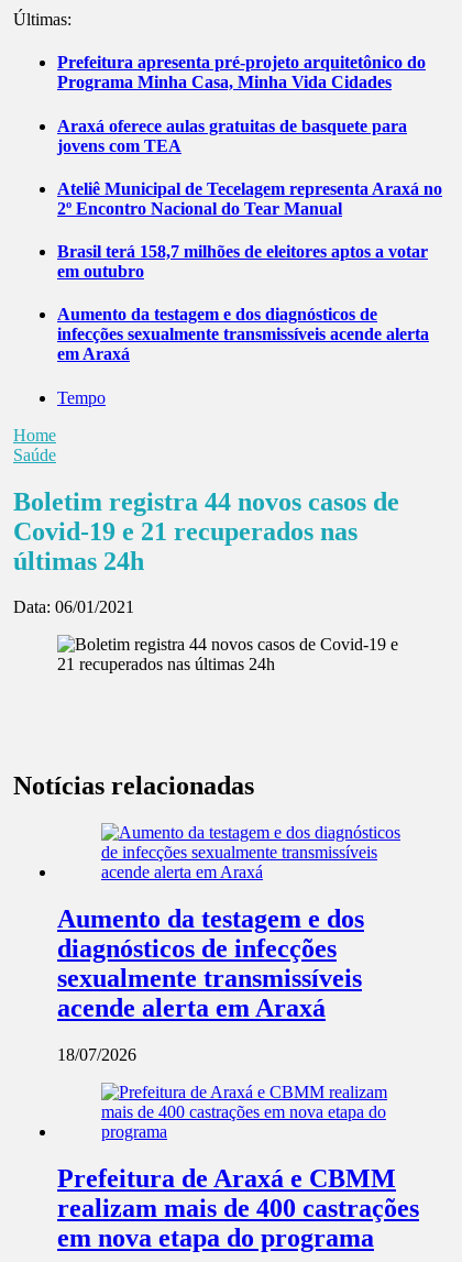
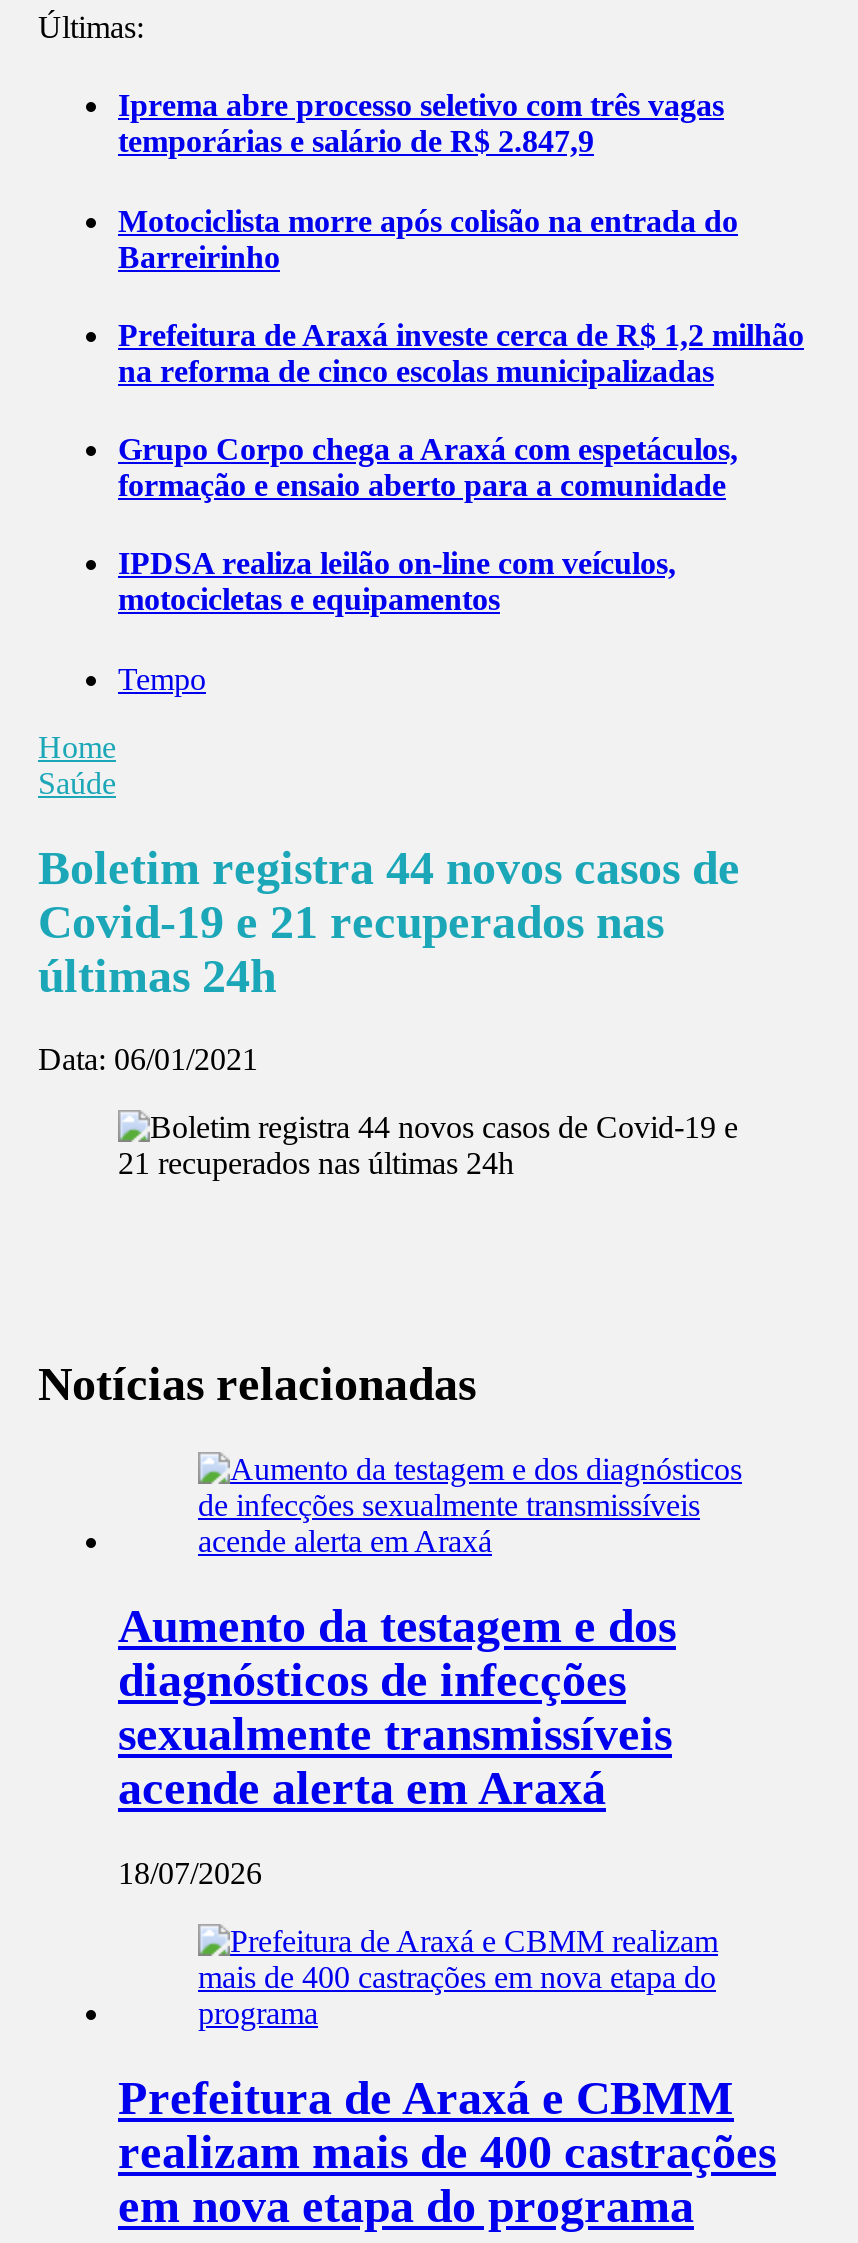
- Prefeitura apresenta pré-projeto arquitetônico do
- Programa Minha Casa, Minha Vida Cidades
+ Iprema abre processo seletivo com três vagas
+ temporárias e salário de R$ 2.847,9

- Araxá oferece aulas gratuitas de basquete para
- jovens com TEA
+ Motociclista morre após colisão na entrada do
+ Barreirinho

- Ateliê Municipal de Tecelagem representa Araxá no
- 2º Encontro Nacional do Tear Manual
+ Prefeitura de Araxá investe cerca de R$ 1,2 milhão
+ na reforma de cinco escolas municipalizadas

- Brasil terá 158,7 milhões de eleitores aptos a votar
- em outubro
+ Grupo Corpo chega a Araxá com espetáculos,
+ formação e ensaio aberto para a comunidade

- Aumento da testagem e dos diagnósticos de
- infecções sexualmente transmissíveis acende alerta
- em Araxá
+ IPDSA realiza leilão on-line com veículos,
+ motocicletas e equipamentos
